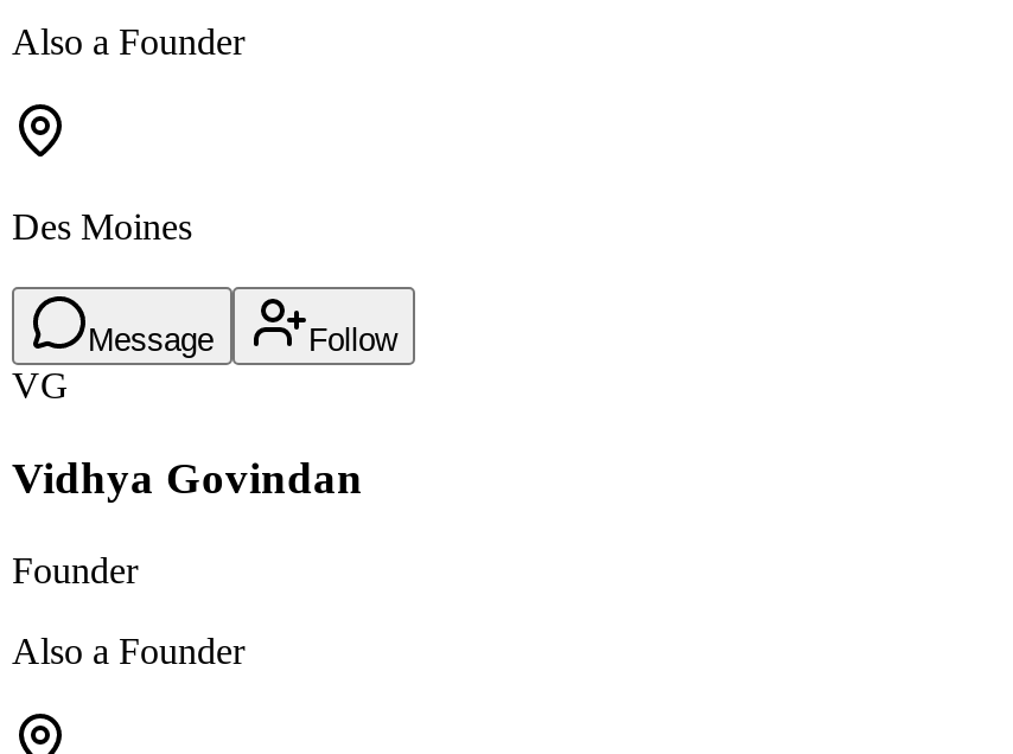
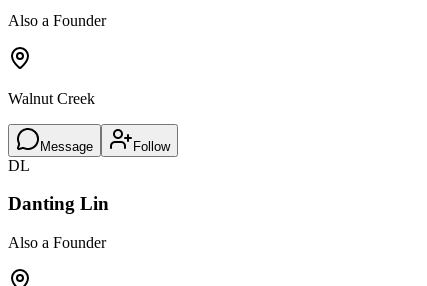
- Des Moines
+ Walnut Creek

- VG
- Vidhya Govindan
- Founder
+ DL
+ Danting Lin
